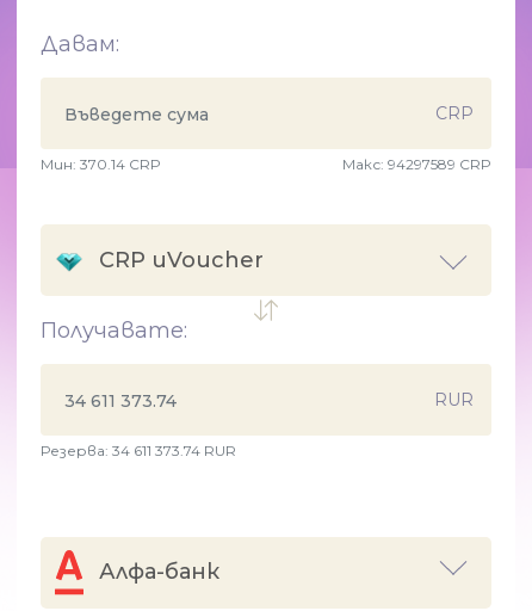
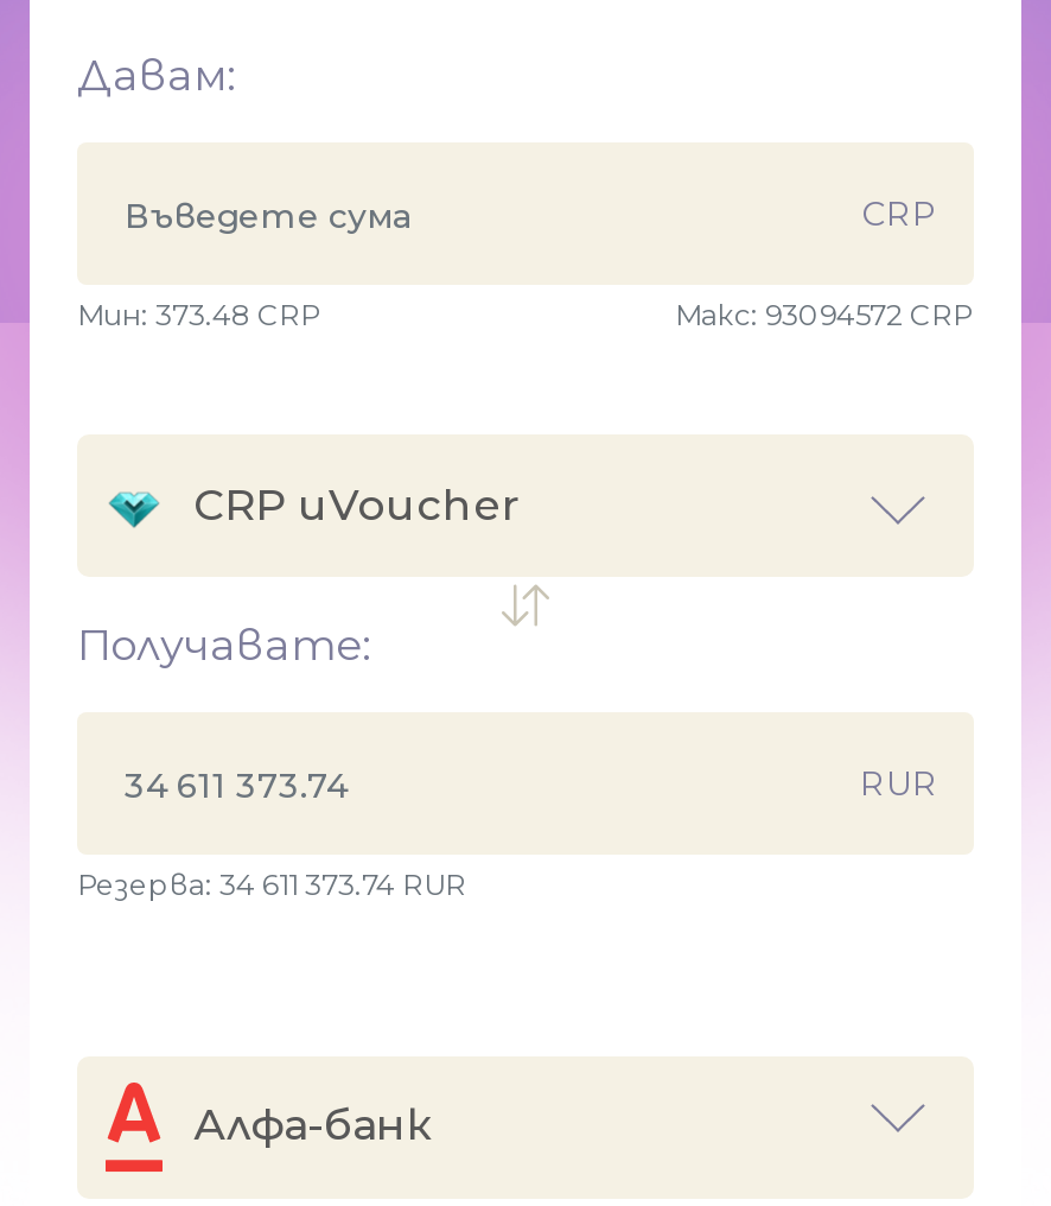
- Мин: 370.14 CRP
+ Мин: 373.48 CRP

- Макс: 94297589 CRP
+ Макс: 93094572 CRP
